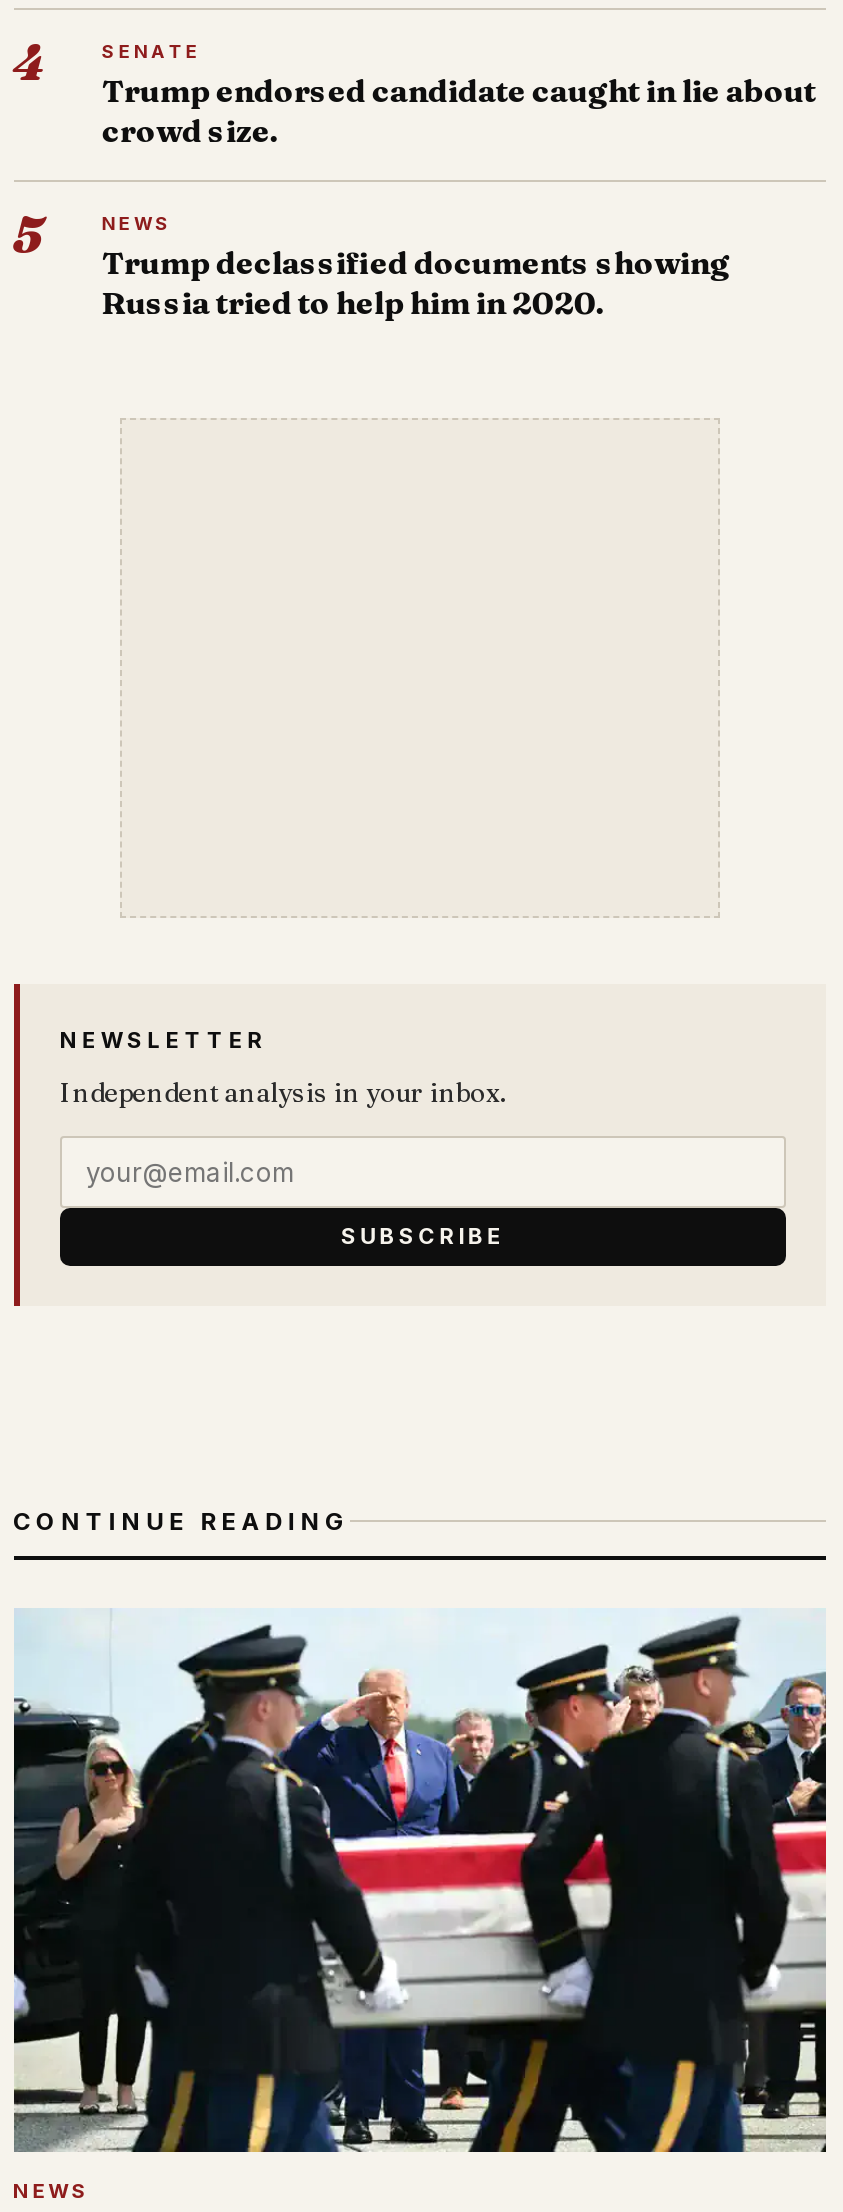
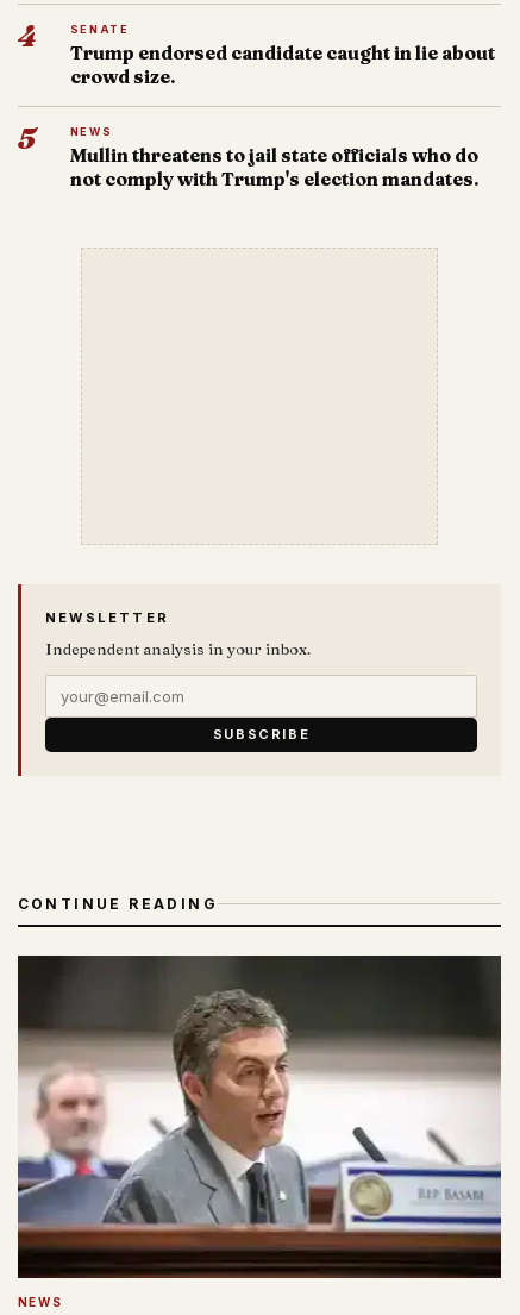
- Trump declassified documents showing
- Russia tried to help him in 2020.
+ Mullin threatens to jail state officials who do
+ not comply with Trump's election mandates.

- [image]
+ [image]
